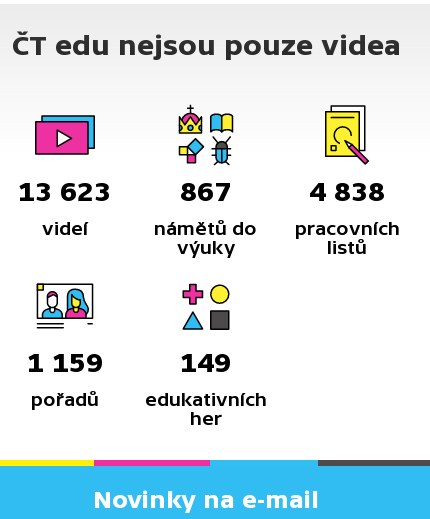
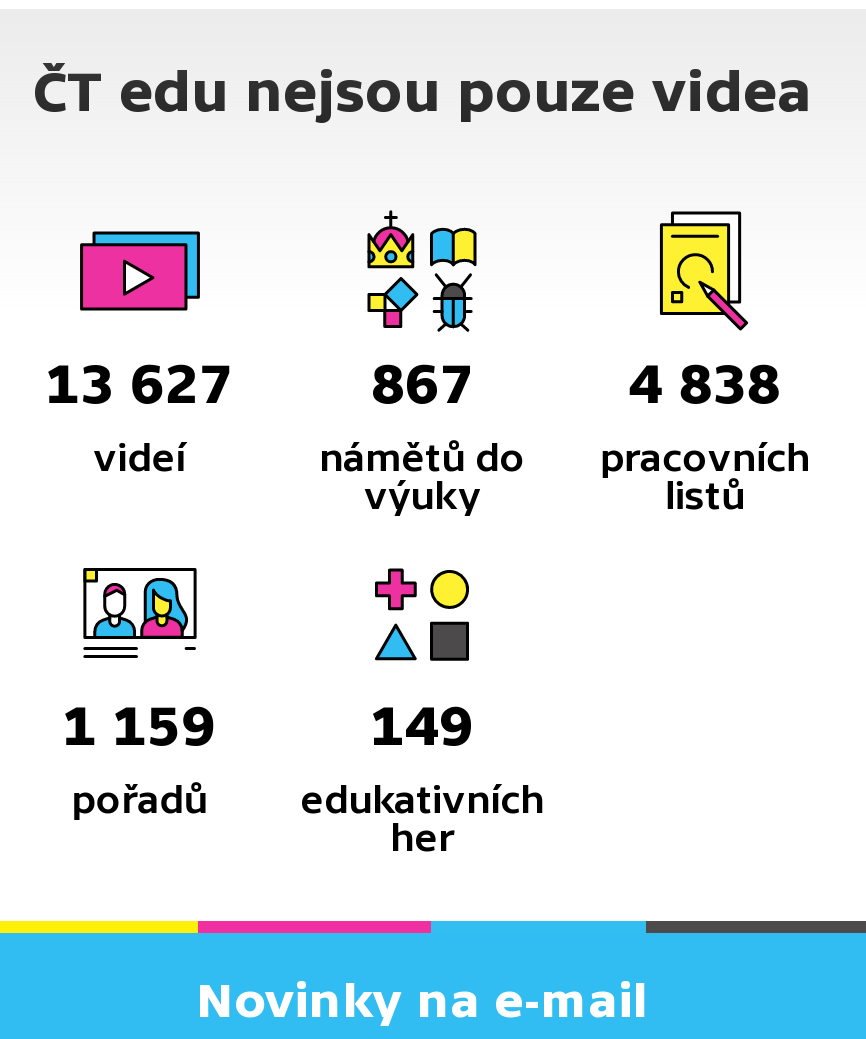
- 13 623
+ 13 627
